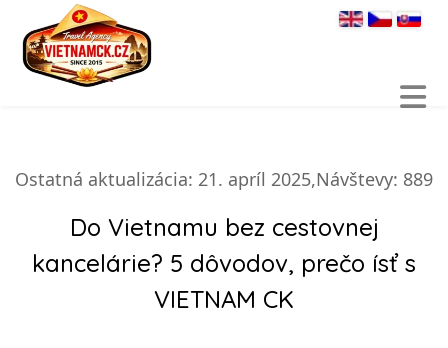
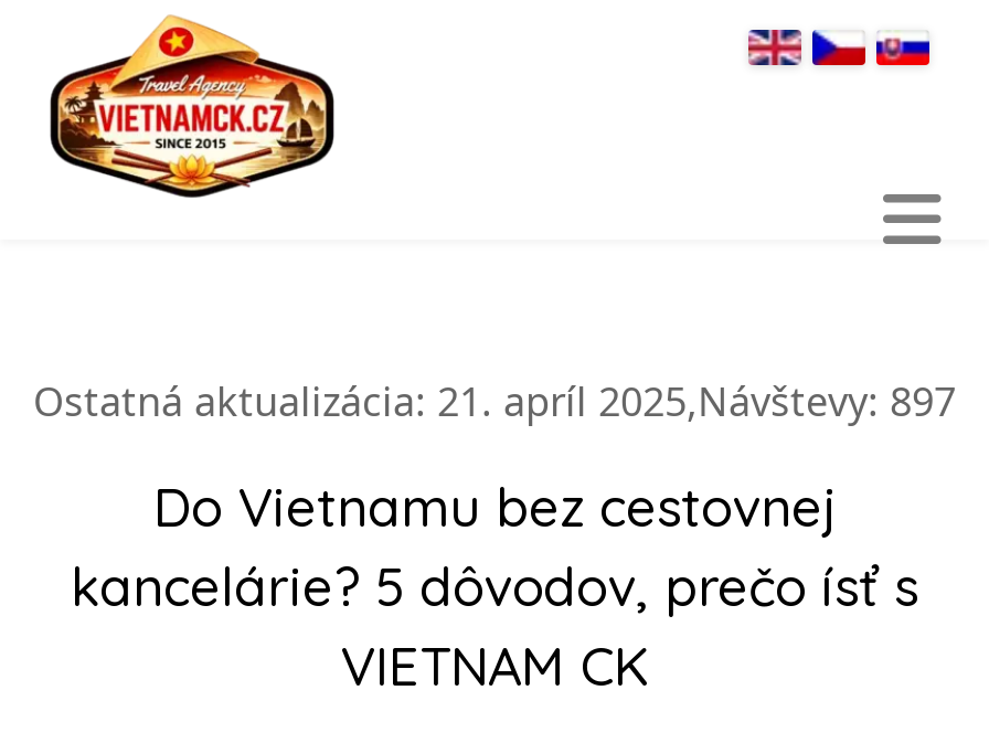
- Ostatná aktualizácia: 21. apríl 2025 Návštevy: 889
+ Ostatná aktualizácia: 21. apríl 2025 Návštevy: 897
